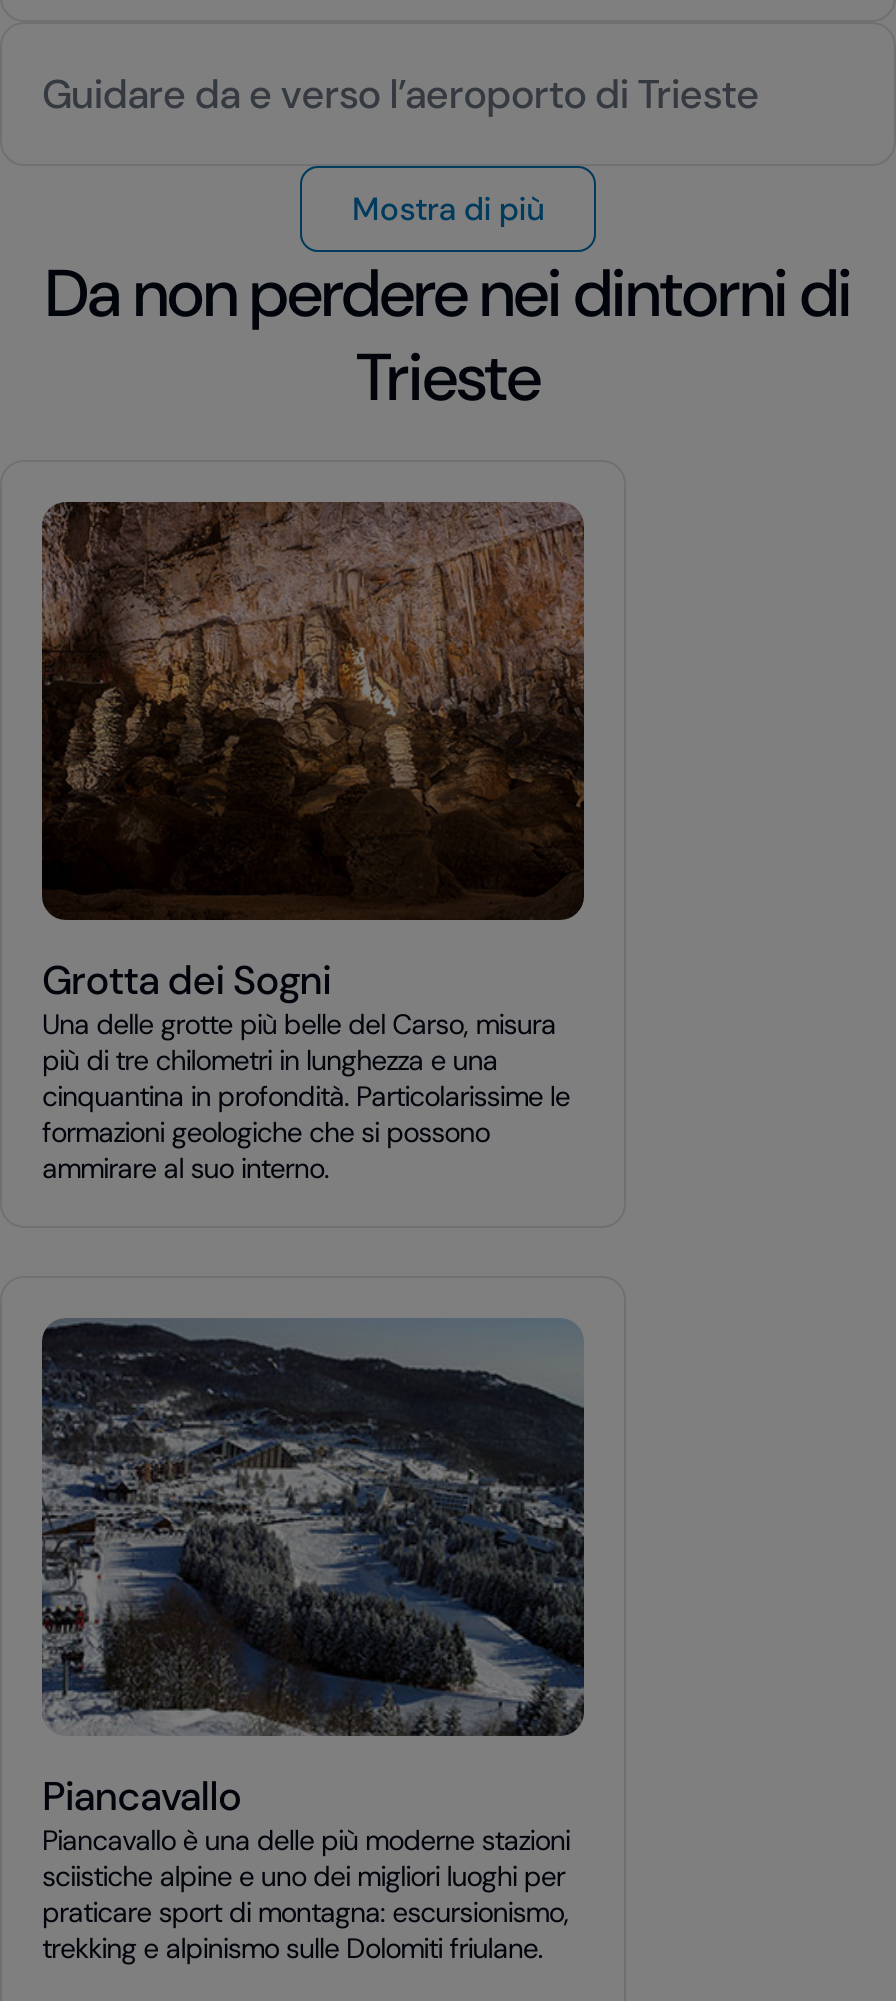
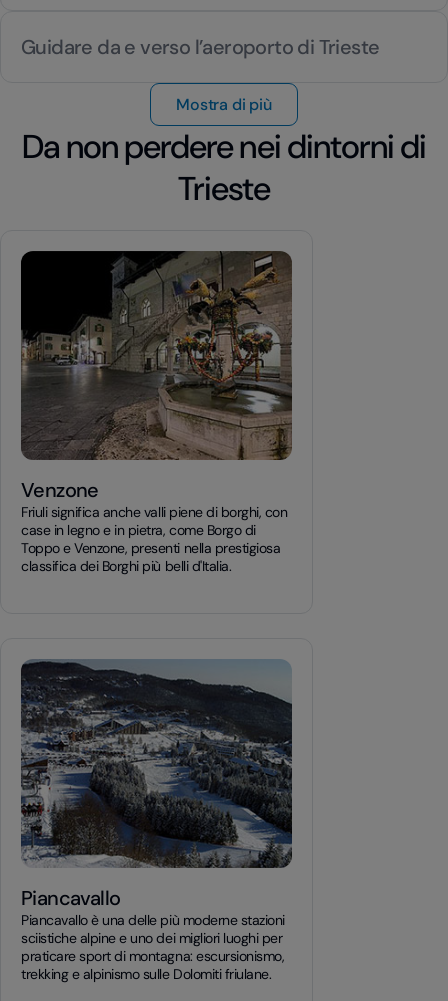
- [image]
- Grotta dei Sogni
- Una delle grotte più belle del Carso, misura
- più di tre chilometri in lunghezza e una
- cinquantina in profondità. Particolarissime le
- formazioni geologiche che si possono
- ammirare al suo interno.
+ [image]
+ Venzone
+ Friuli significa anche valli piene di borghi, con
+ case in legno e in pietra, come Borgo di
+ Toppo e Venzone, presenti nella prestigiosa
+ classifica dei Borghi più belli d'Italia.
